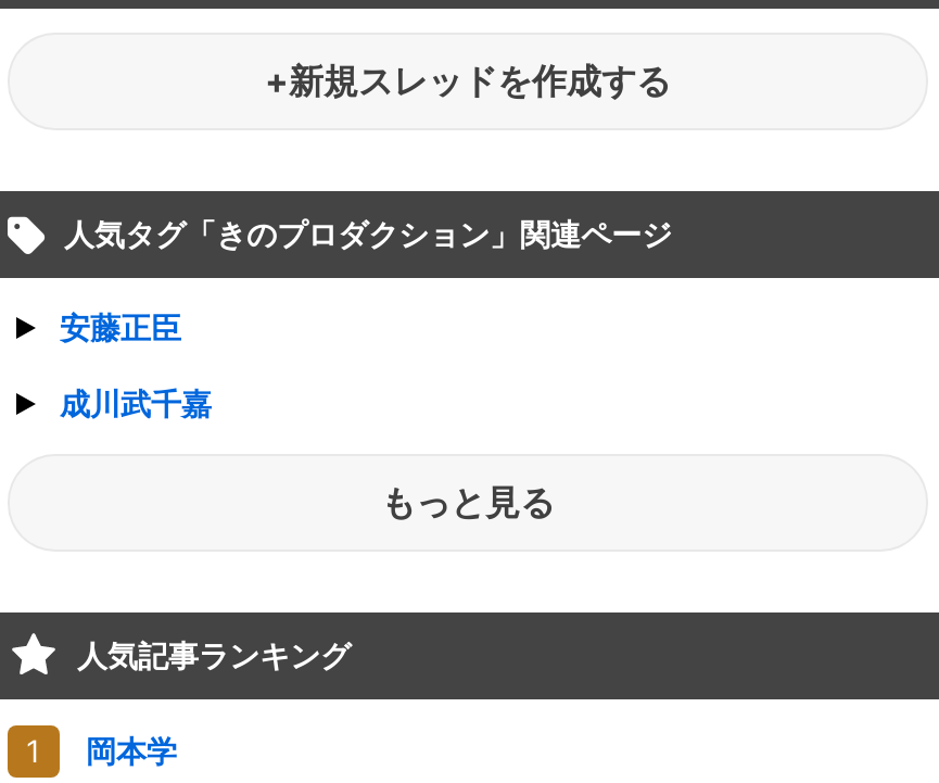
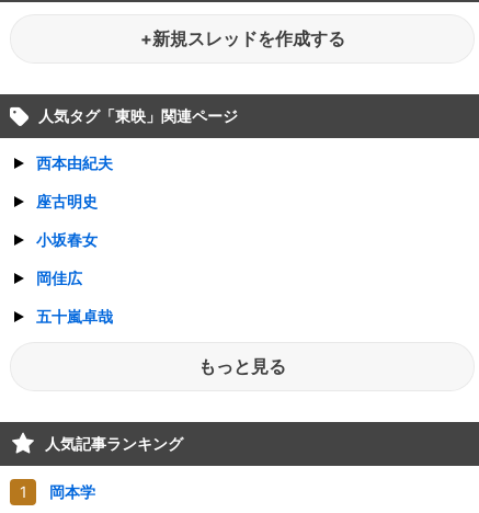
- 人気タグ「きのプロダクション」関連ページ
- 安藤正臣
- 成川武千嘉
+ 人気タグ「東映」関連ページ
+ 西本由紀夫
+ 座古明史
+ 小坂春女
+ 岡佳広
+ 五十嵐卓哉
